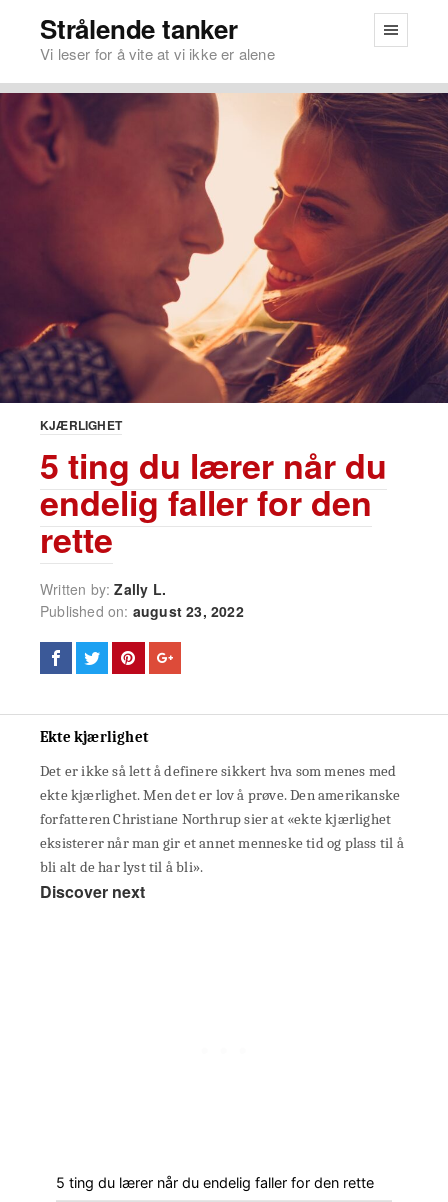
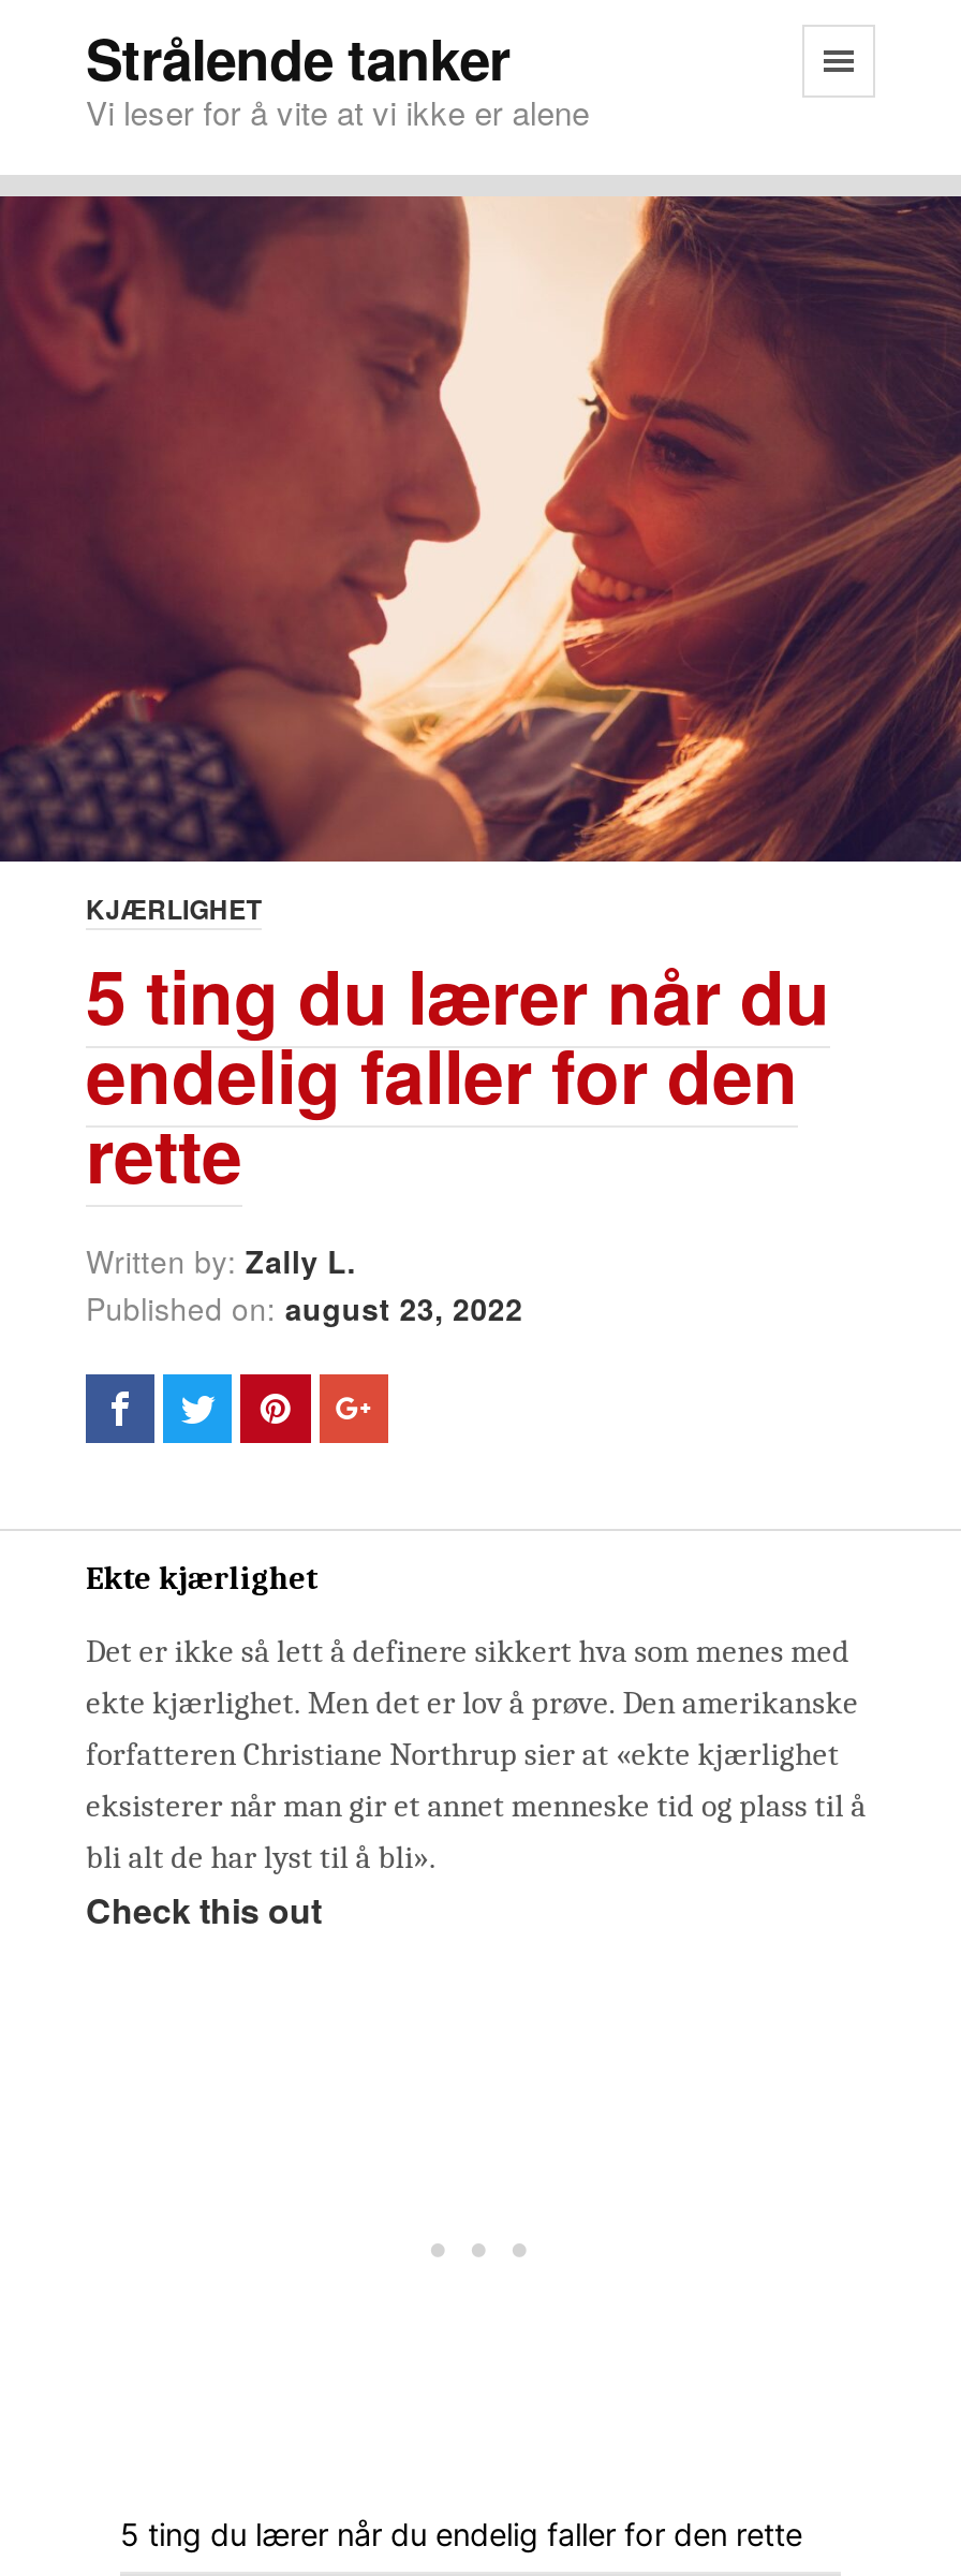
- Discover next
+ Check this out
